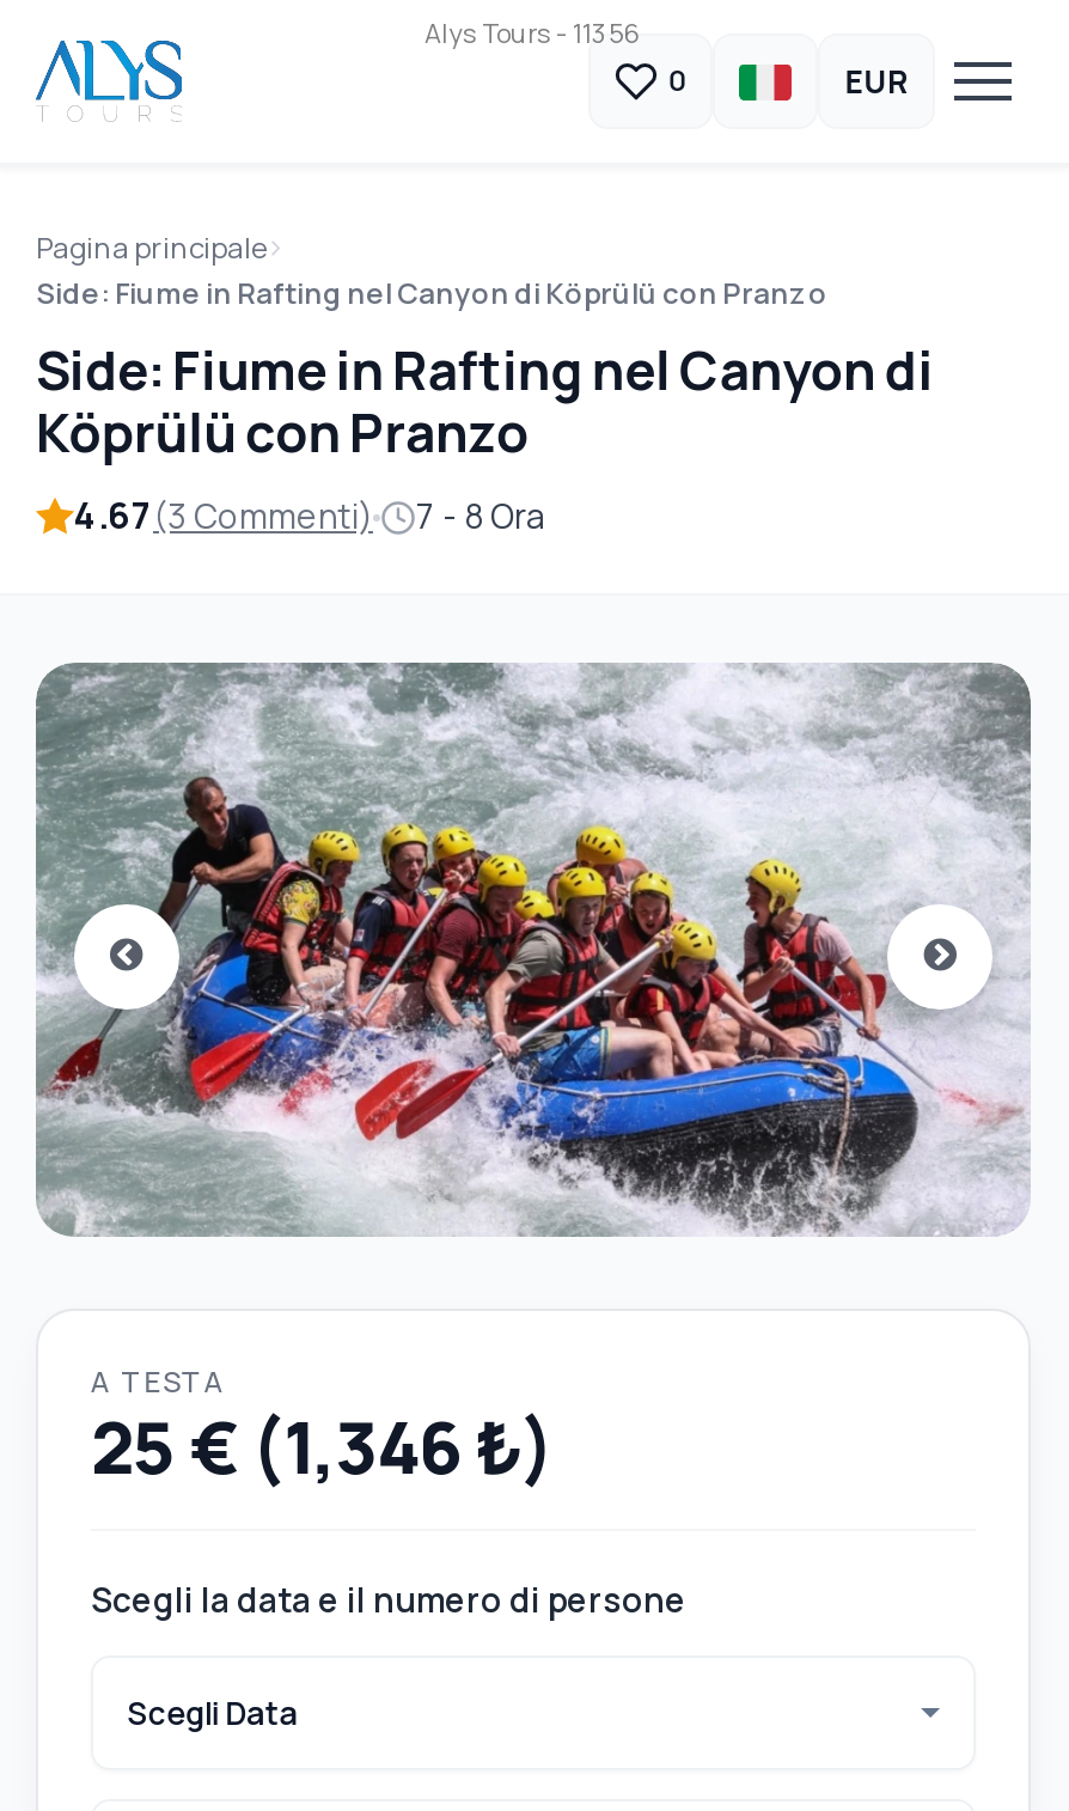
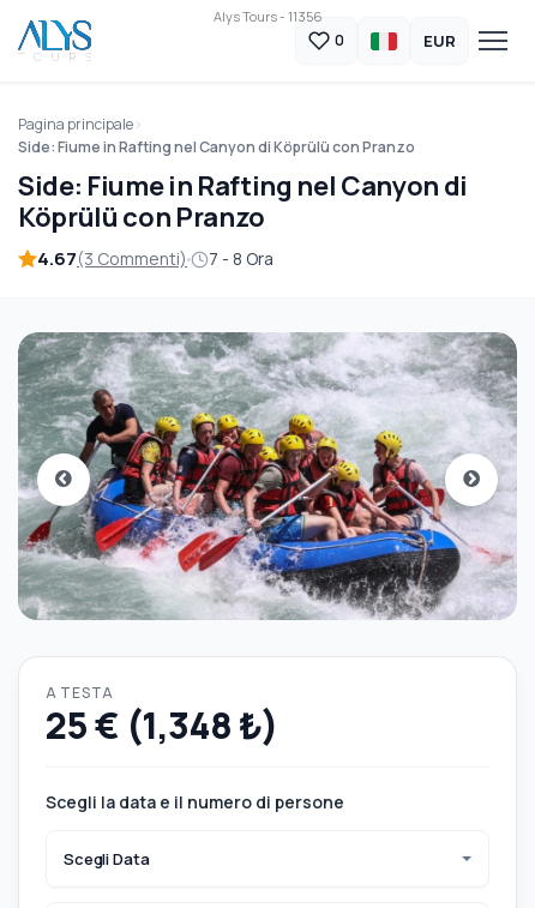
- 25 € (1,346 ₺)
+ 25 € (1,348 ₺)
